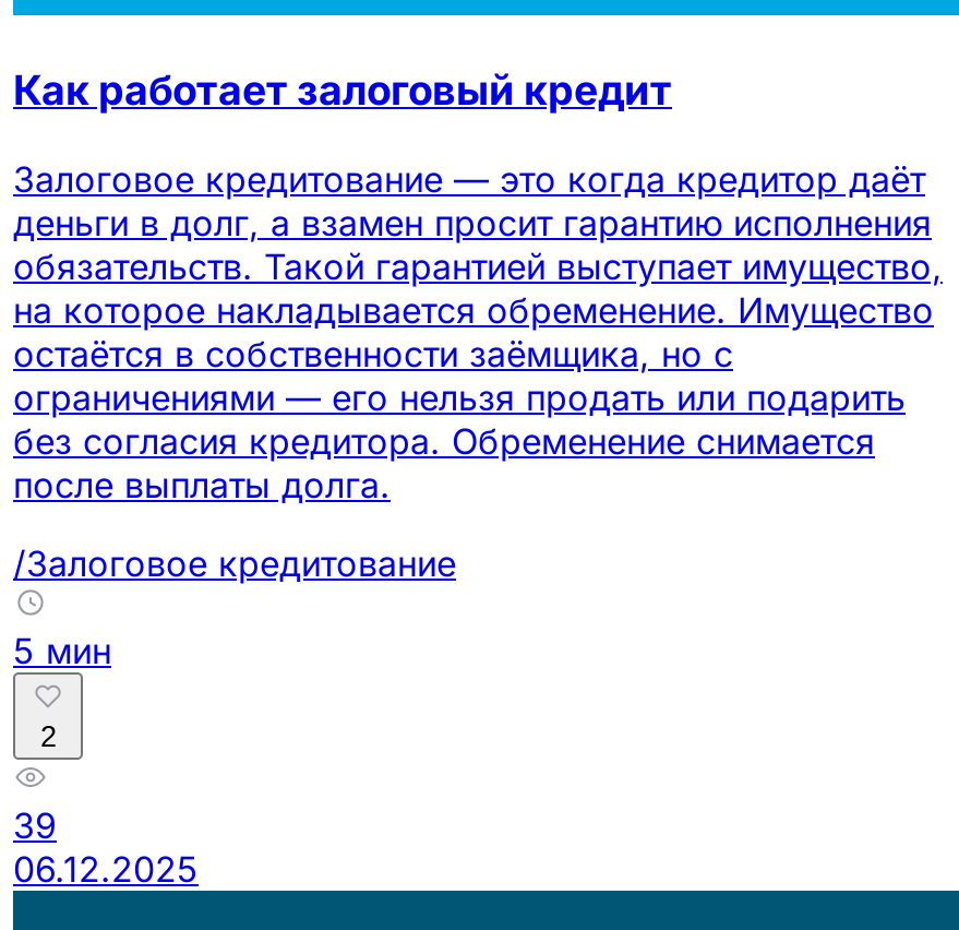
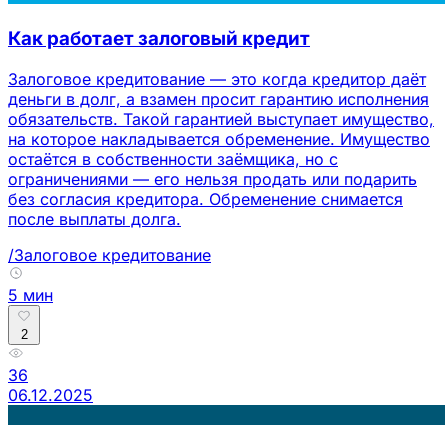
- 39
+ 36
